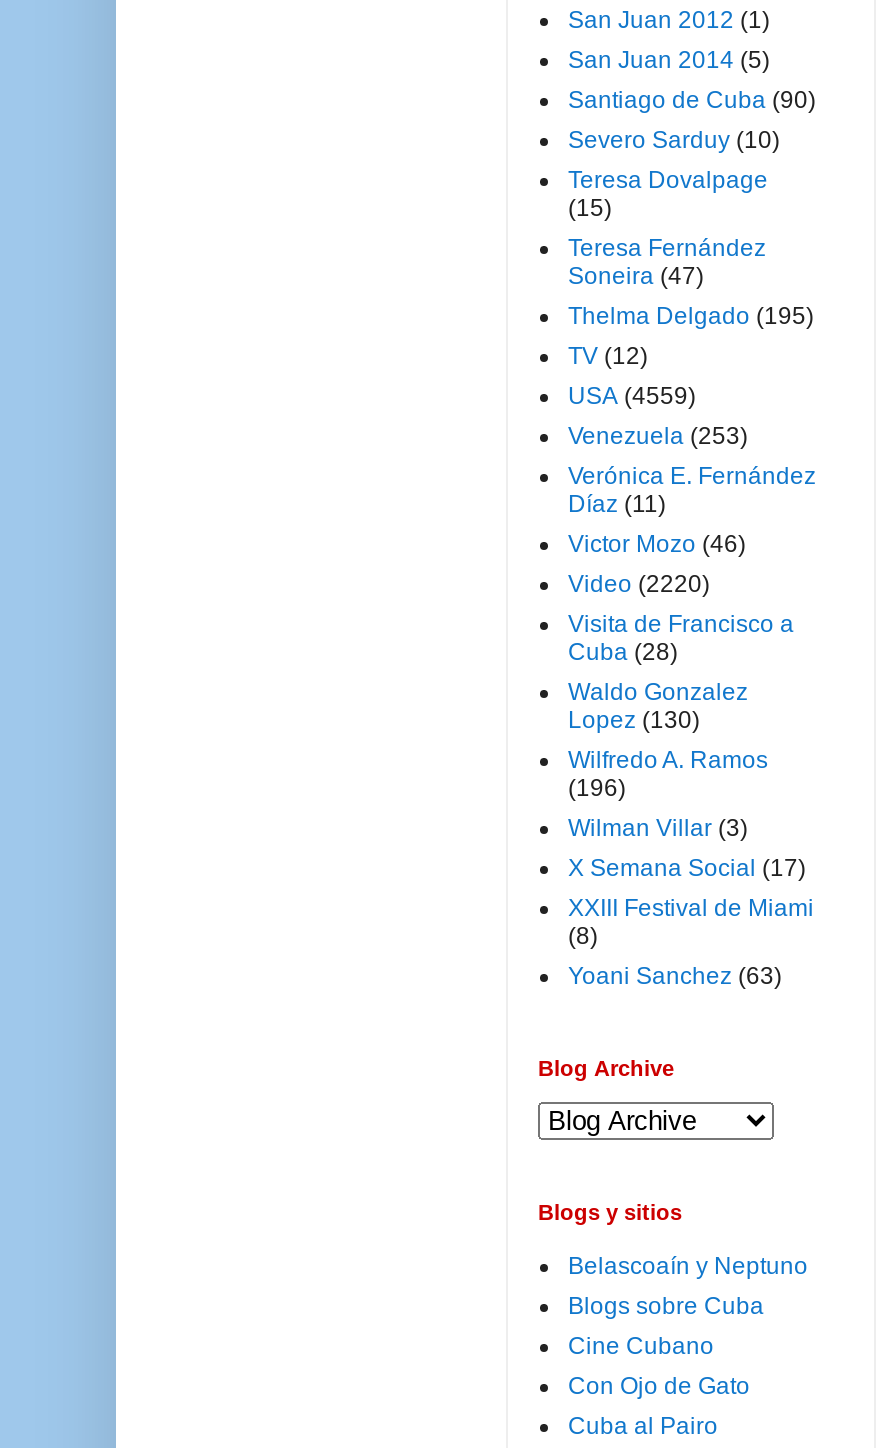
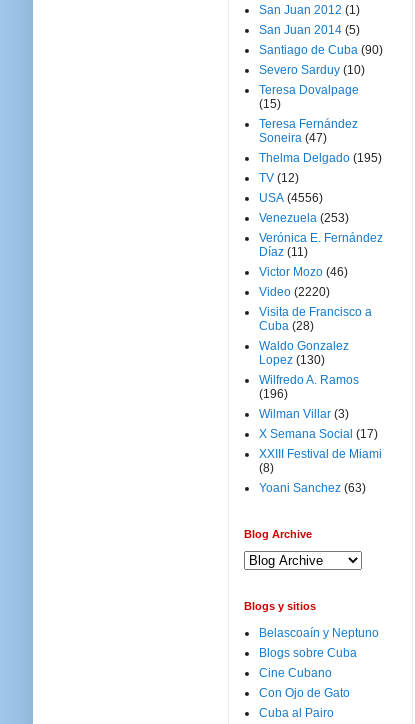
- USA (4559)
+ USA (4556)
